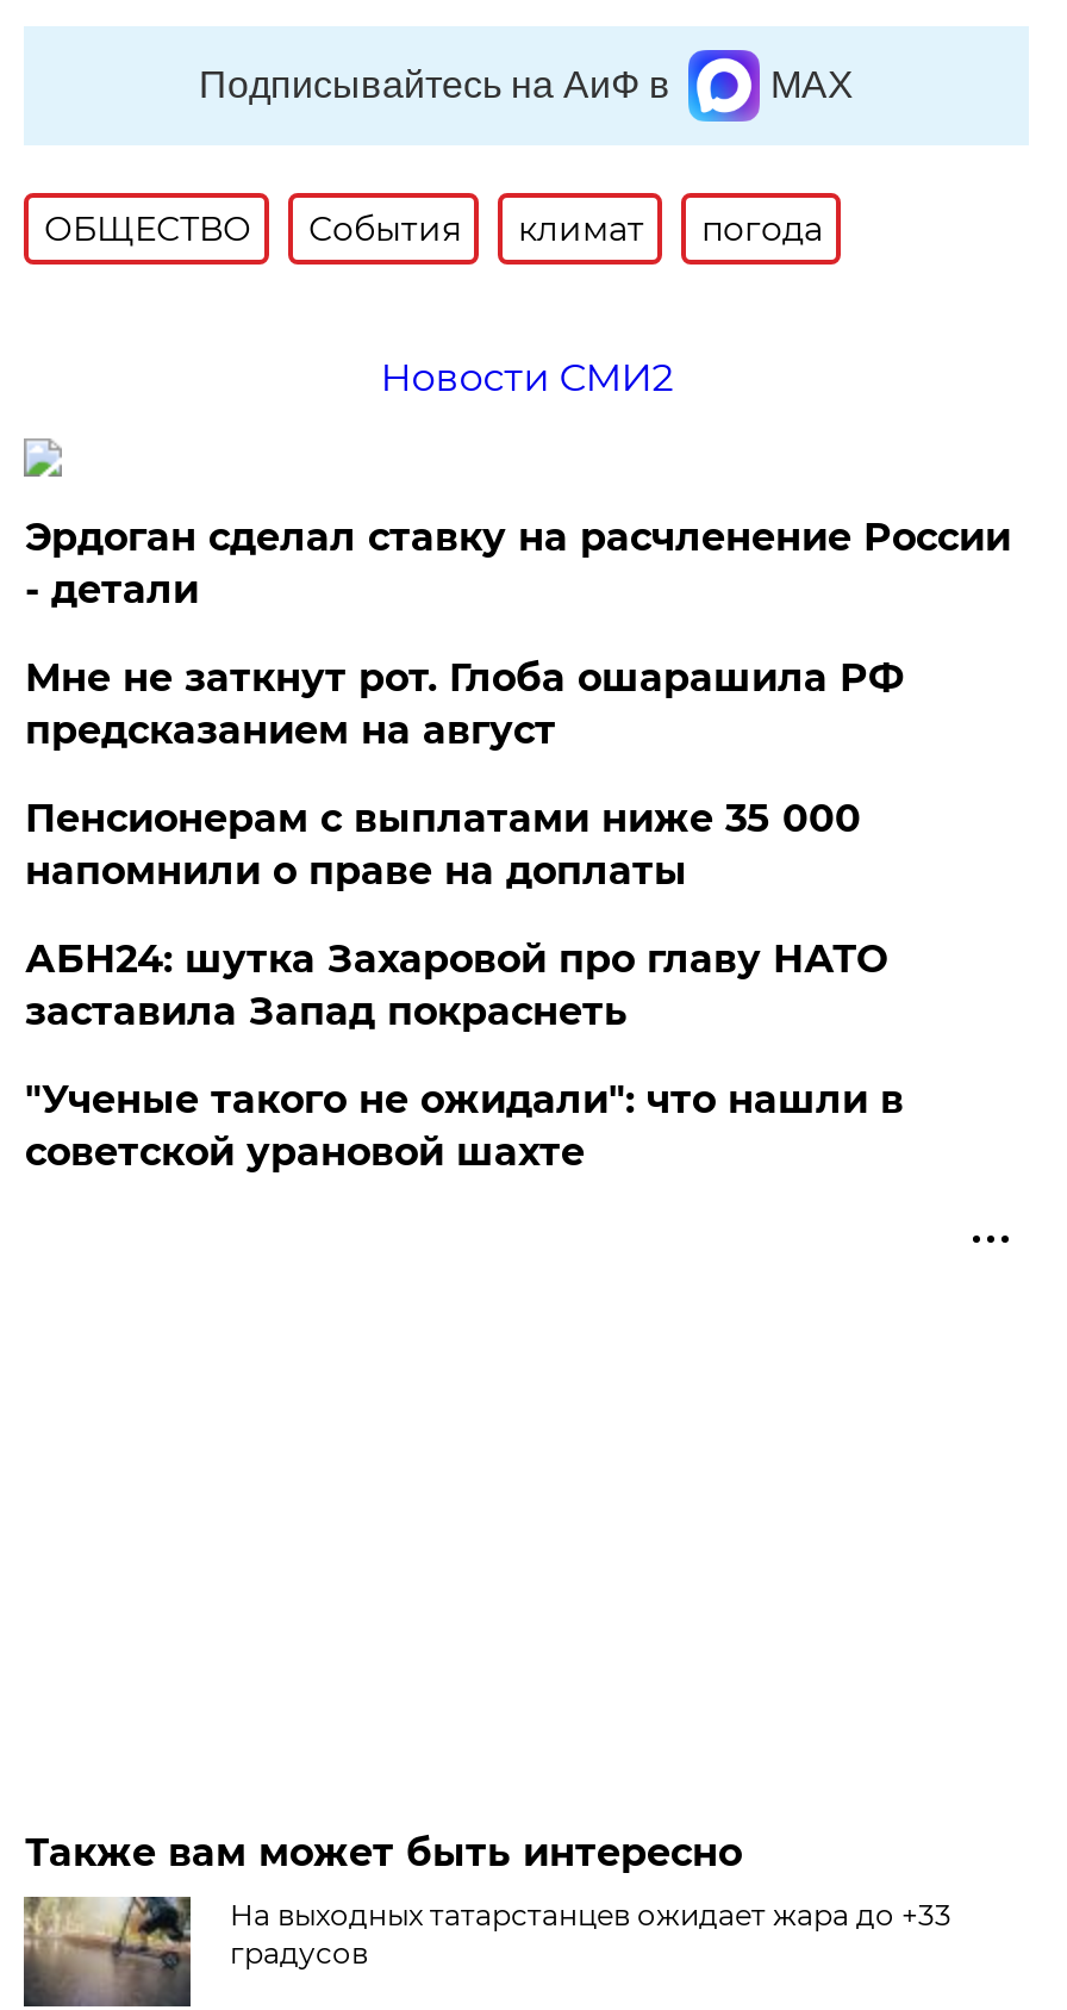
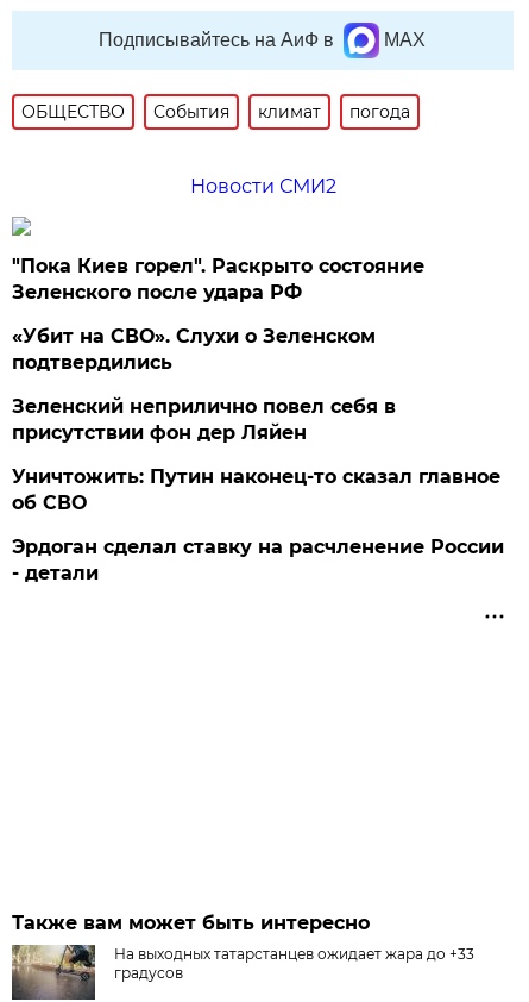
+ "Пока Киев горел". Раскрыто состояние
+ Зеленского после удара РФ
+ «Убит на СВО». Слухи о Зеленском
+ подтвердились
+ Зеленский неприлично повел cебя в
+ присутствии фон дер Ляйен
+ Уничтожить: Путин наконец-то сказал главное
+ об СВО

moved down: Эрдоган сделал ставку на расчленение России | - детали

- Мне не заткнут рот. Глоба ошарашила РФ
- предсказанием на август
- Пенсионерам с выплатами ниже 35 000
- напомнили о праве на доплаты
- АБН24: шутка Захаровой про главу НАТО
- заставила Запад покраснеть
- "Ученые такого не ожидали": что нашли в
- советской урановой шахте
